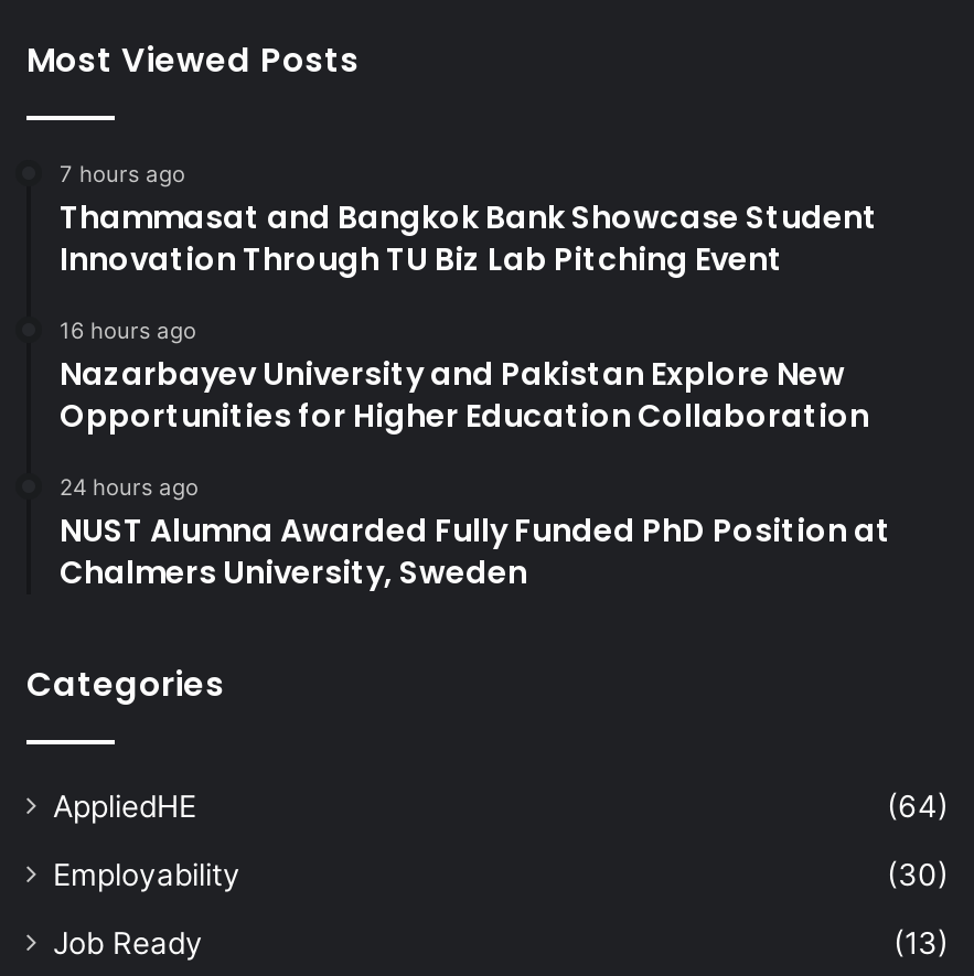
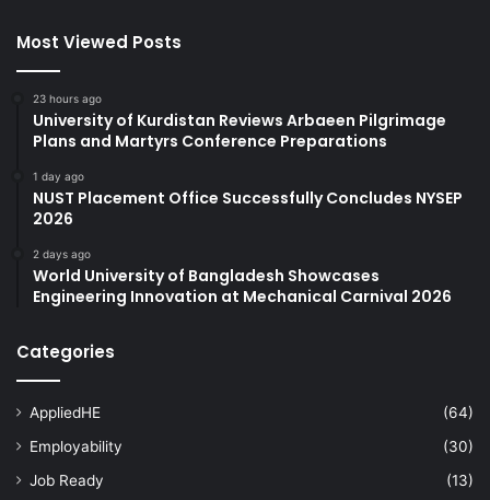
- 7 hours ago
- Thammasat and Bangkok Bank Showcase Student
- Innovation Through TU Biz Lab Pitching Event
+ 23 hours ago
+ University of Kurdistan Reviews Arbaeen Pilgrimage
+ Plans and Martyrs Conference Preparations

- 16 hours ago
- Nazarbayev University and Pakistan Explore New
- Opportunities for Higher Education Collaboration
+ 1 day ago
+ NUST Placement Office Successfully Concludes NYSEP
+ 2026

- 24 hours ago
- NUST Alumna Awarded Fully Funded PhD Position at
- Chalmers University, Sweden
+ 2 days ago
+ World University of Bangladesh Showcases
+ Engineering Innovation at Mechanical Carnival 2026
